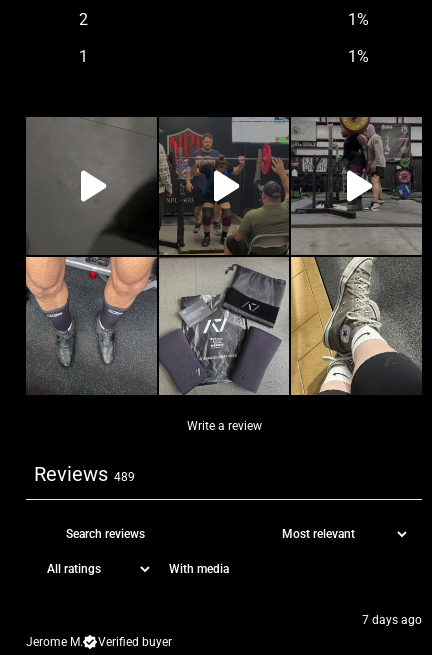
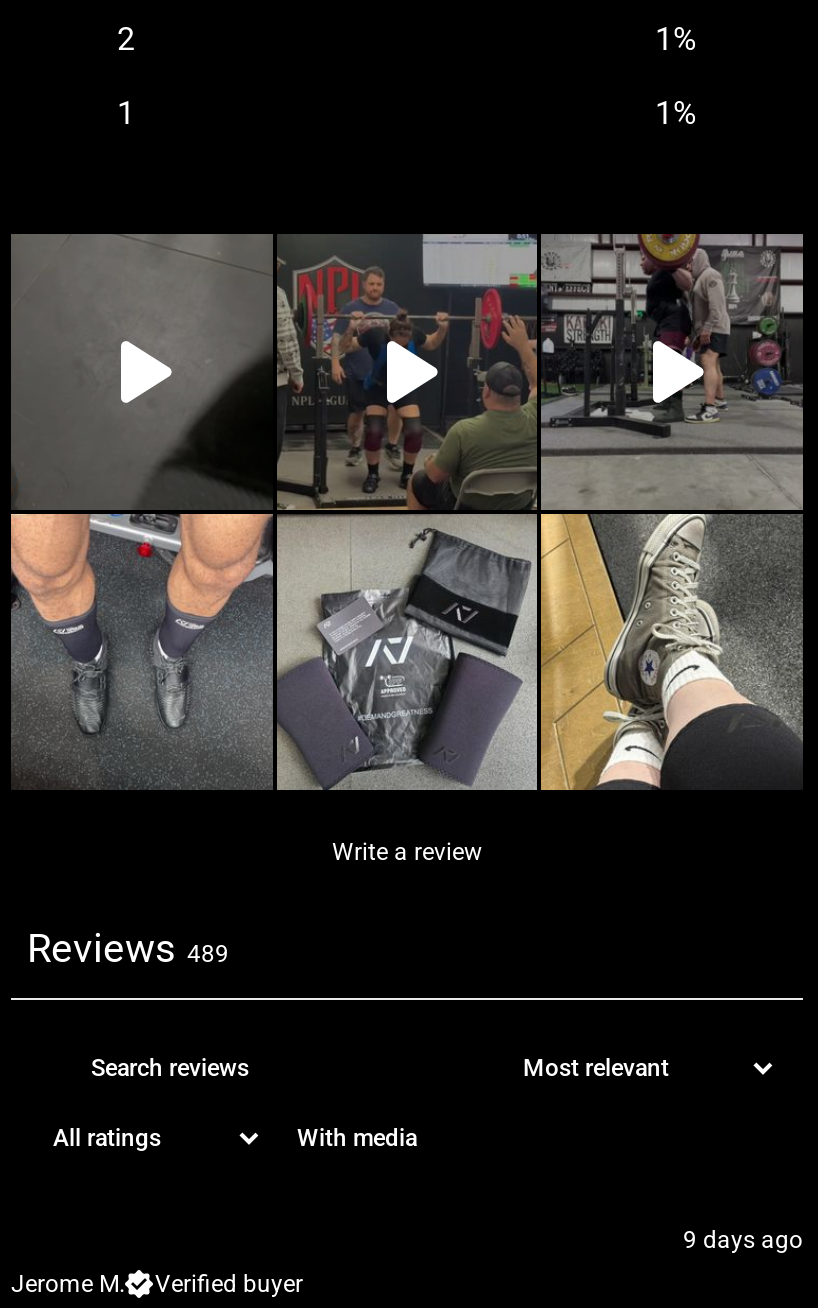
- 7 days ago
+ 9 days ago
